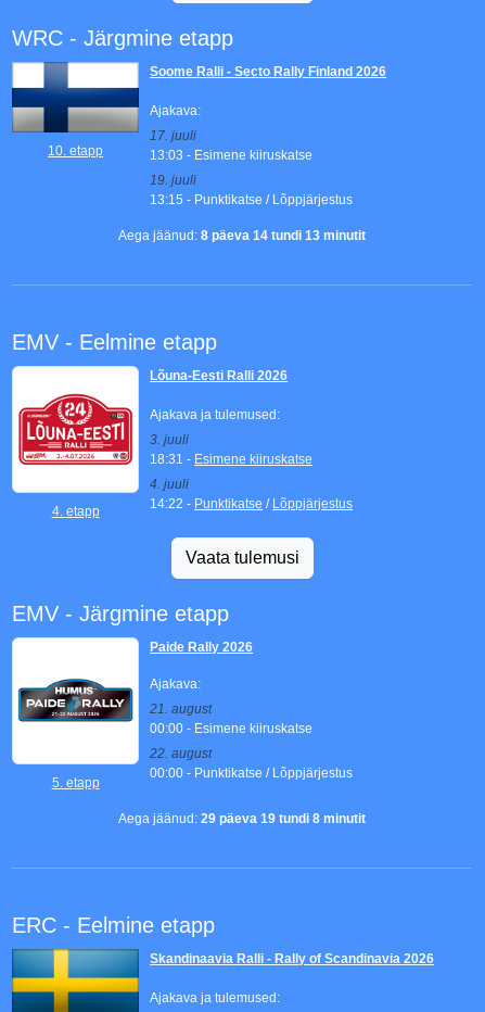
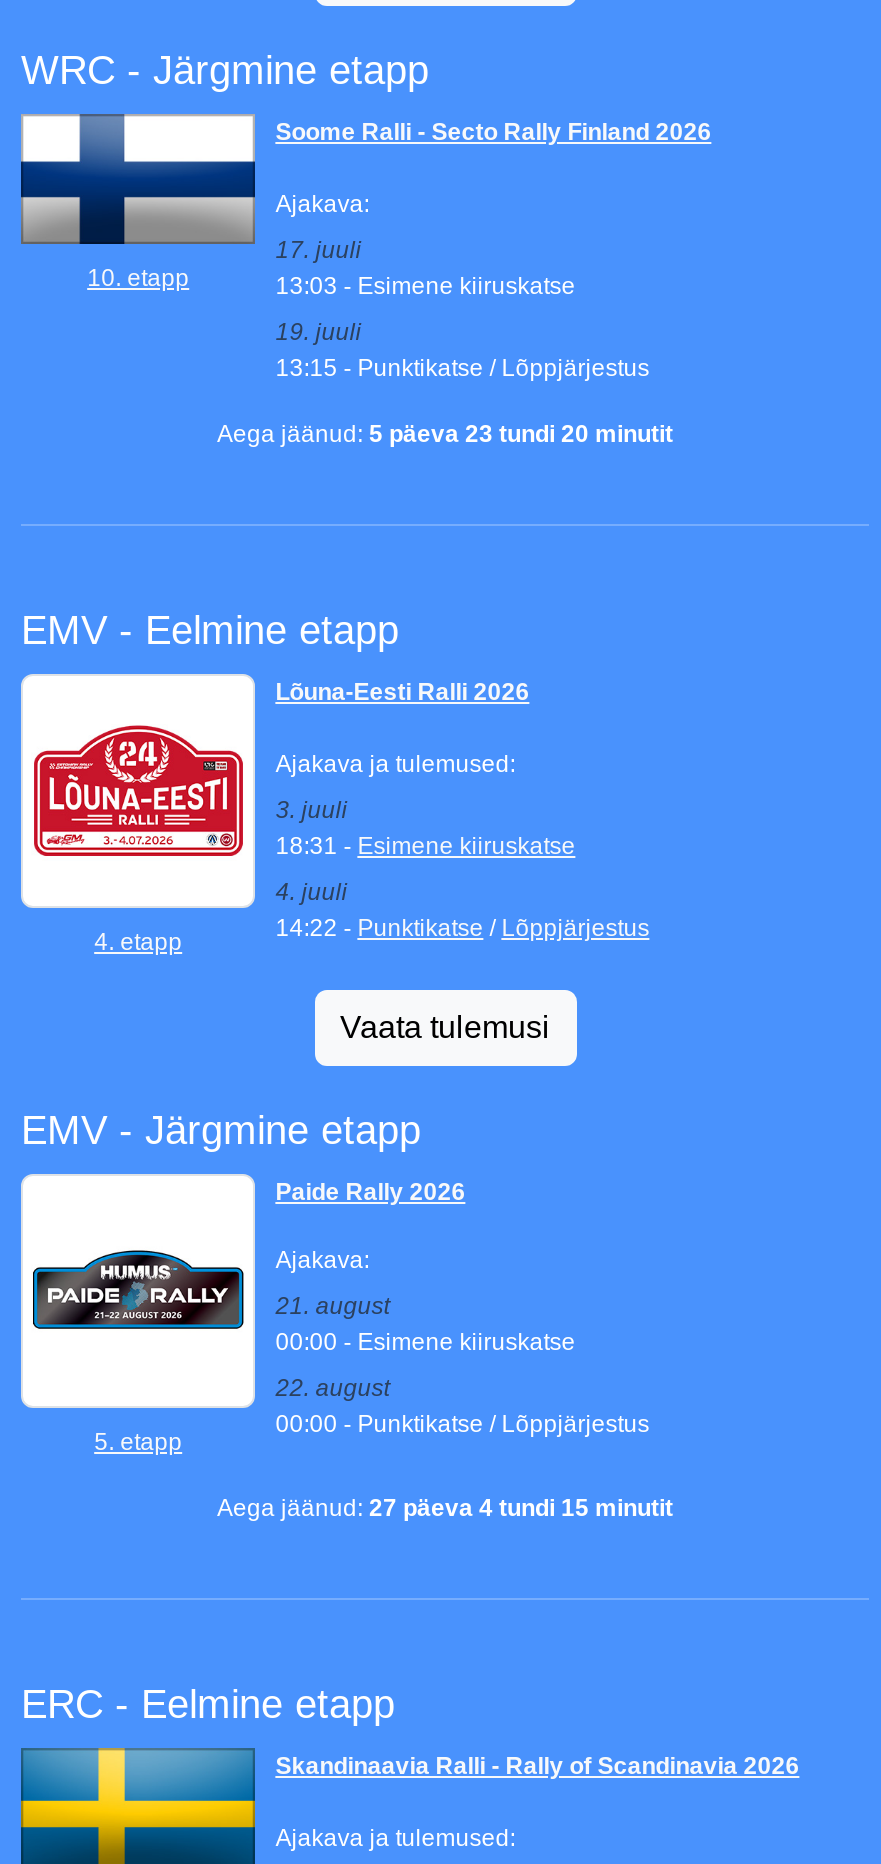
- Aega jäänud: 8 päeva 14 tundi 13 minutit
+ Aega jäänud: 5 päeva 23 tundi 20 minutit

- Aega jäänud: 29 päeva 19 tundi 8 minutit
+ Aega jäänud: 27 päeva 4 tundi 15 minutit
